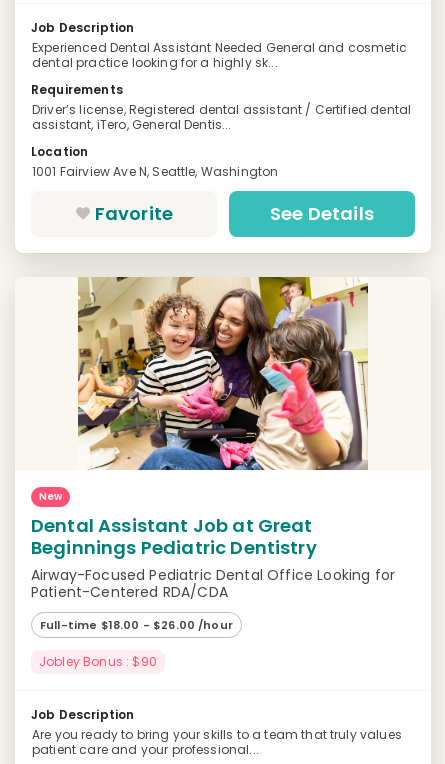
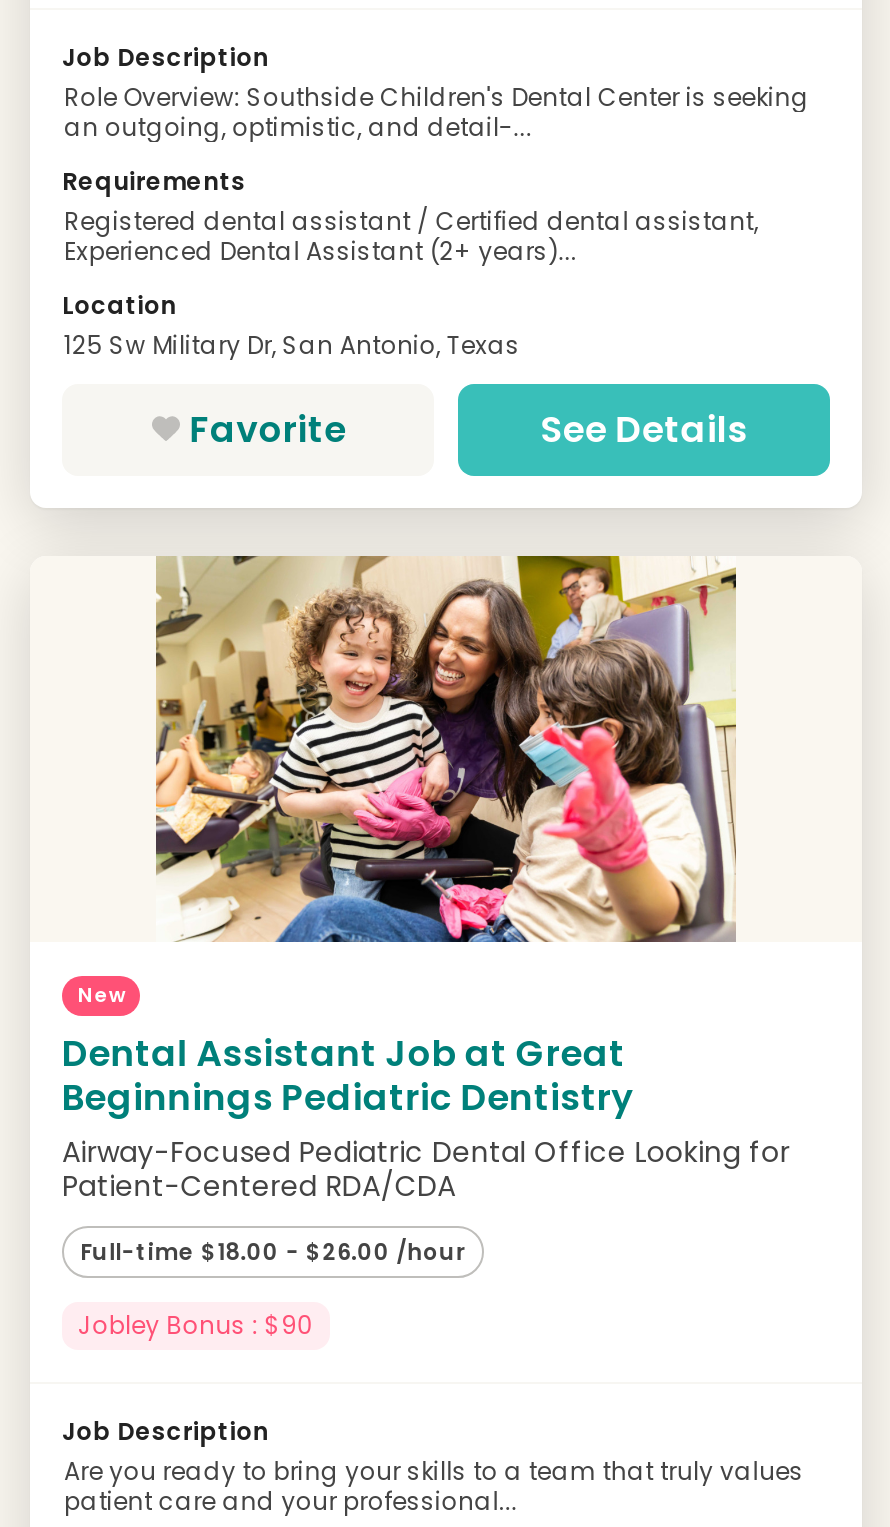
- Experienced Dental Assistant Needed General and cosmetic
- dental practice looking for a highly sk...
+ Role Overview: Southside Children's Dental Center is seeking
+ an outgoing, optimistic, and detail-...

- Driver’s license, Registered dental assistant / Certified dental
- assistant, iTero, General Dentis...
+ Registered dental assistant / Certified dental assistant,
+ Experienced Dental Assistant (2+ years)...

- 1001 Fairview Ave N, Seattle, Washington
+ 125 Sw Military Dr, San Antonio, Texas
